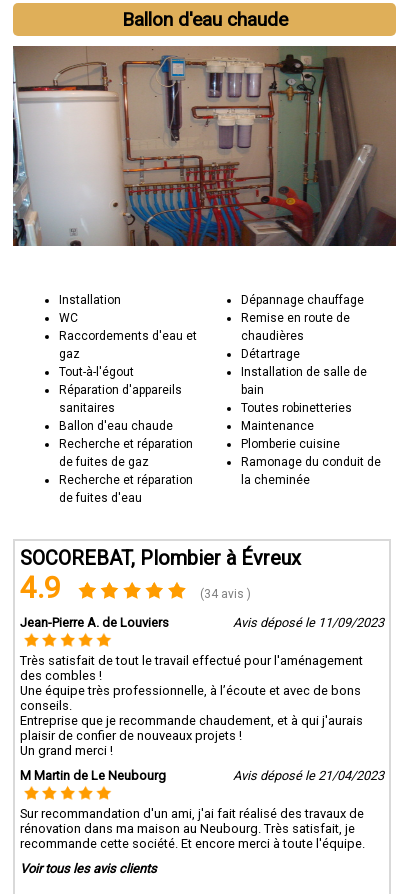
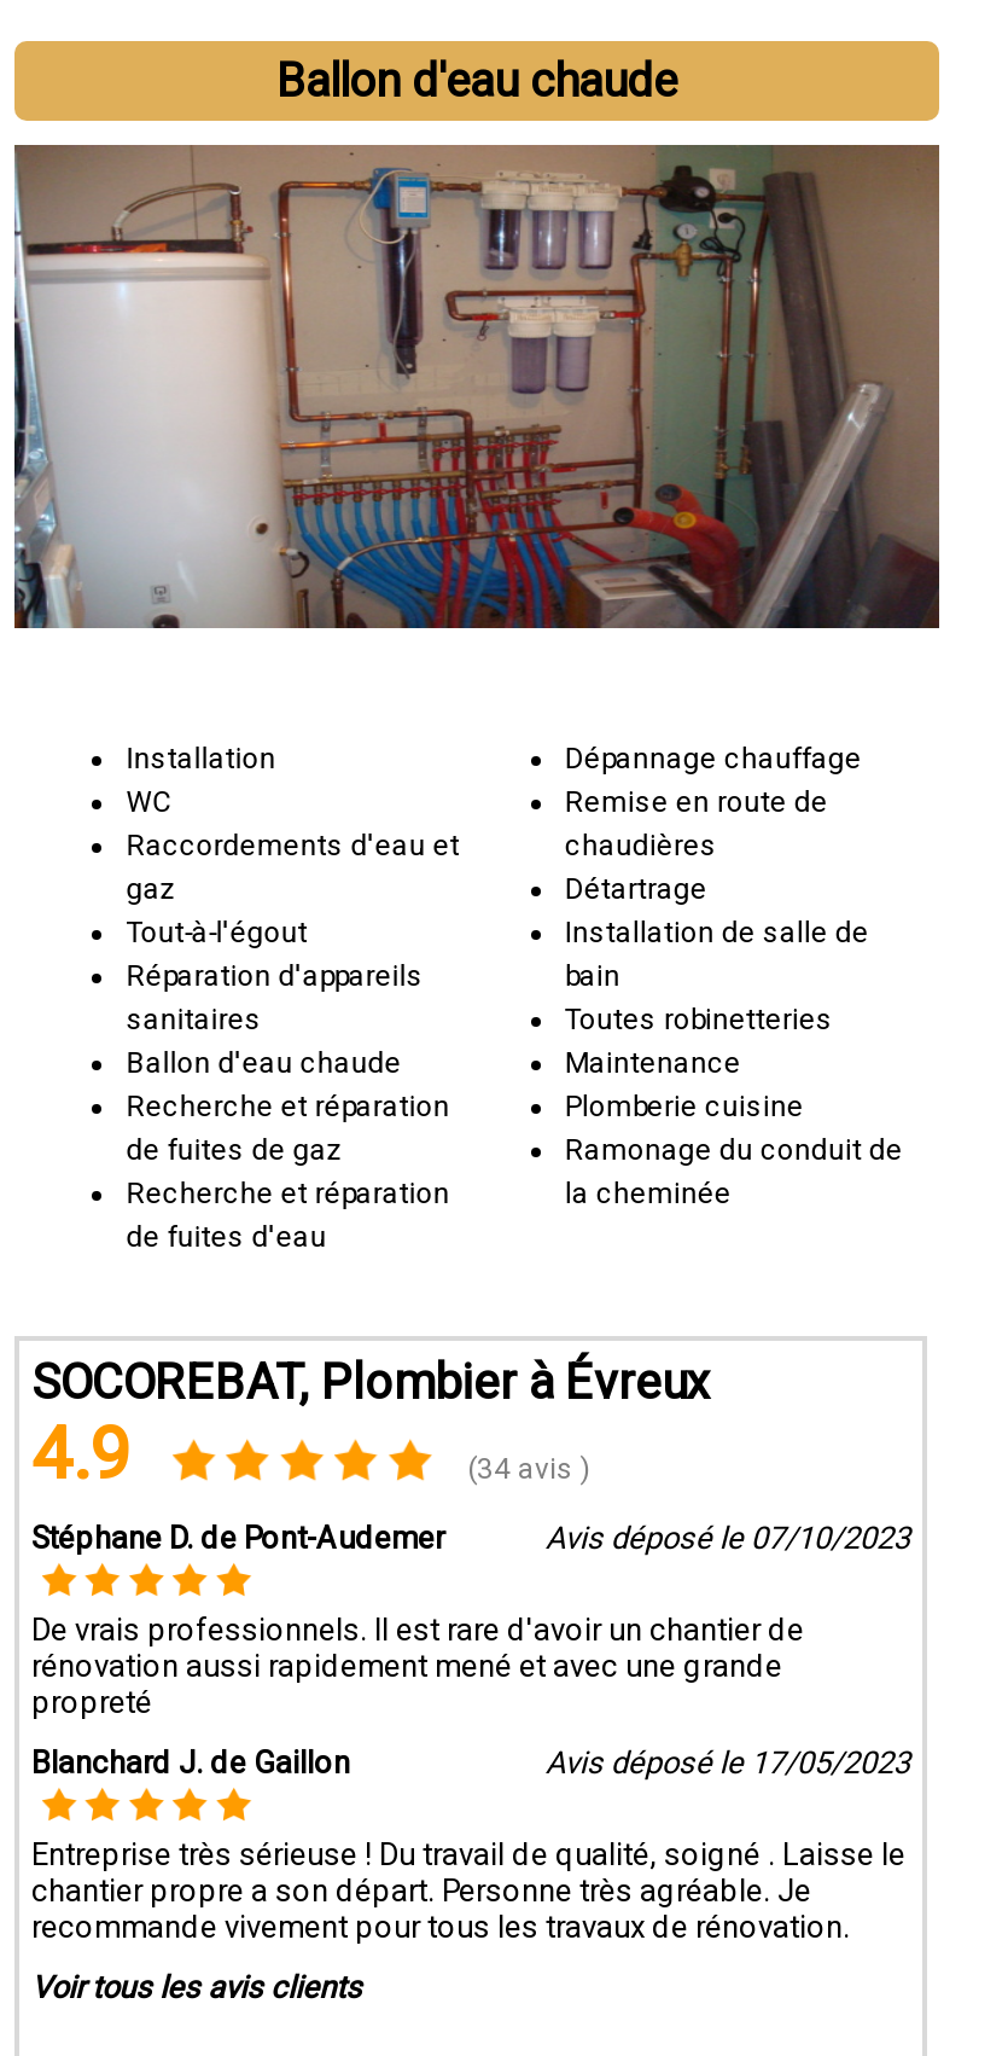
- Jean-Pierre A. de Louviers
- Avis déposé le 11/09/2023
+ Stéphane D. de Pont-Audemer
+ Avis déposé le 07/10/2023

- Très satisfait de tout le travail effectué pour l'aménagement
- des combles !
- Une équipe très professionnelle, à l’écoute et avec de bons
- conseils.
- Entreprise que je recommande chaudement, et à qui j'aurais
- plaisir de confier de nouveaux projets !
- Un grand merci !
+ De vrais professionnels. Il est rare d'avoir un chantier de
+ rénovation aussi rapidement mené et avec une grande
+ propreté

- M Martin de Le Neubourg
- Avis déposé le 21/04/2023
+ Blanchard J. de Gaillon
+ Avis déposé le 17/05/2023

- Sur recommandation d'un ami, j'ai fait réalisé des travaux de
- rénovation dans ma maison au Neubourg. Très satisfait, je
- recommande cette société. Et encore merci à toute l'équipe.
+ Entreprise très sérieuse ! Du travail de qualité, soigné . Laisse le
+ chantier propre a son départ. Personne très agréable. Je
+ recommande vivement pour tous les travaux de rénovation.
